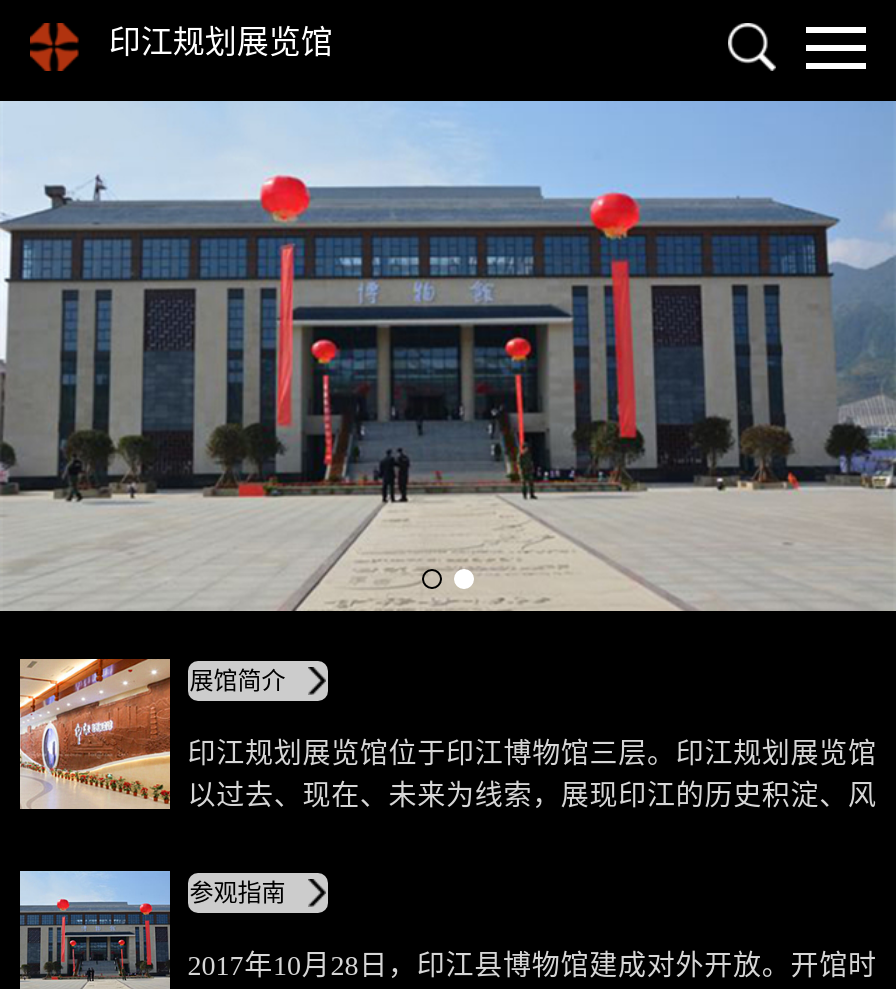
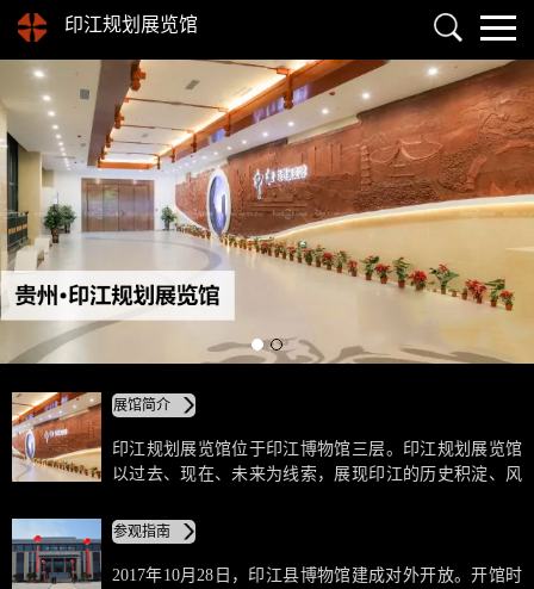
- [image]
+ [image]
